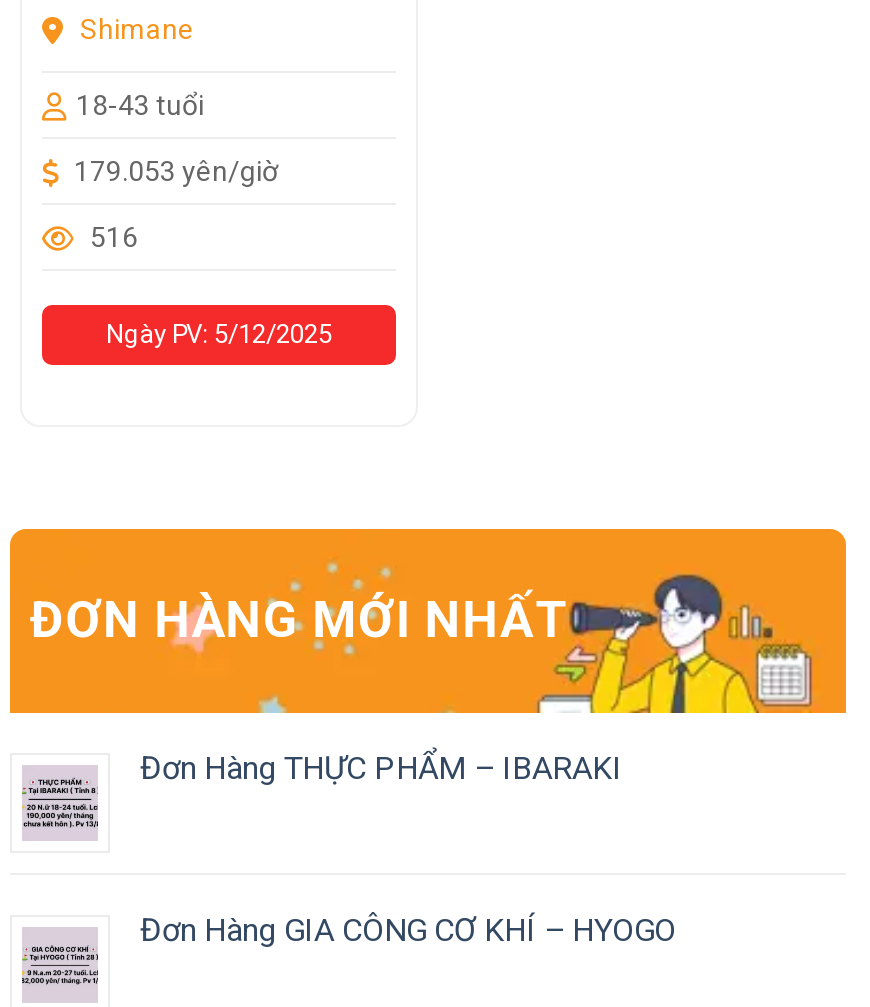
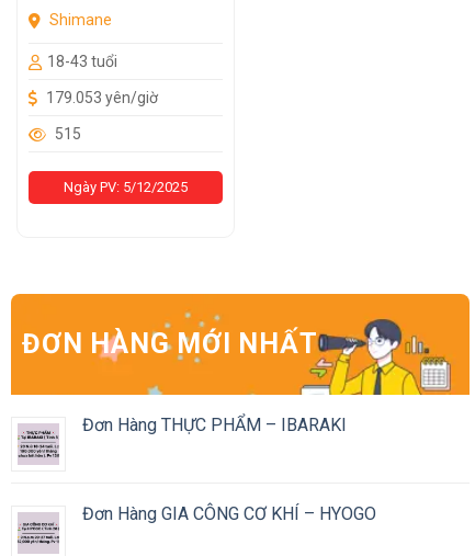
- 516
+ 515
